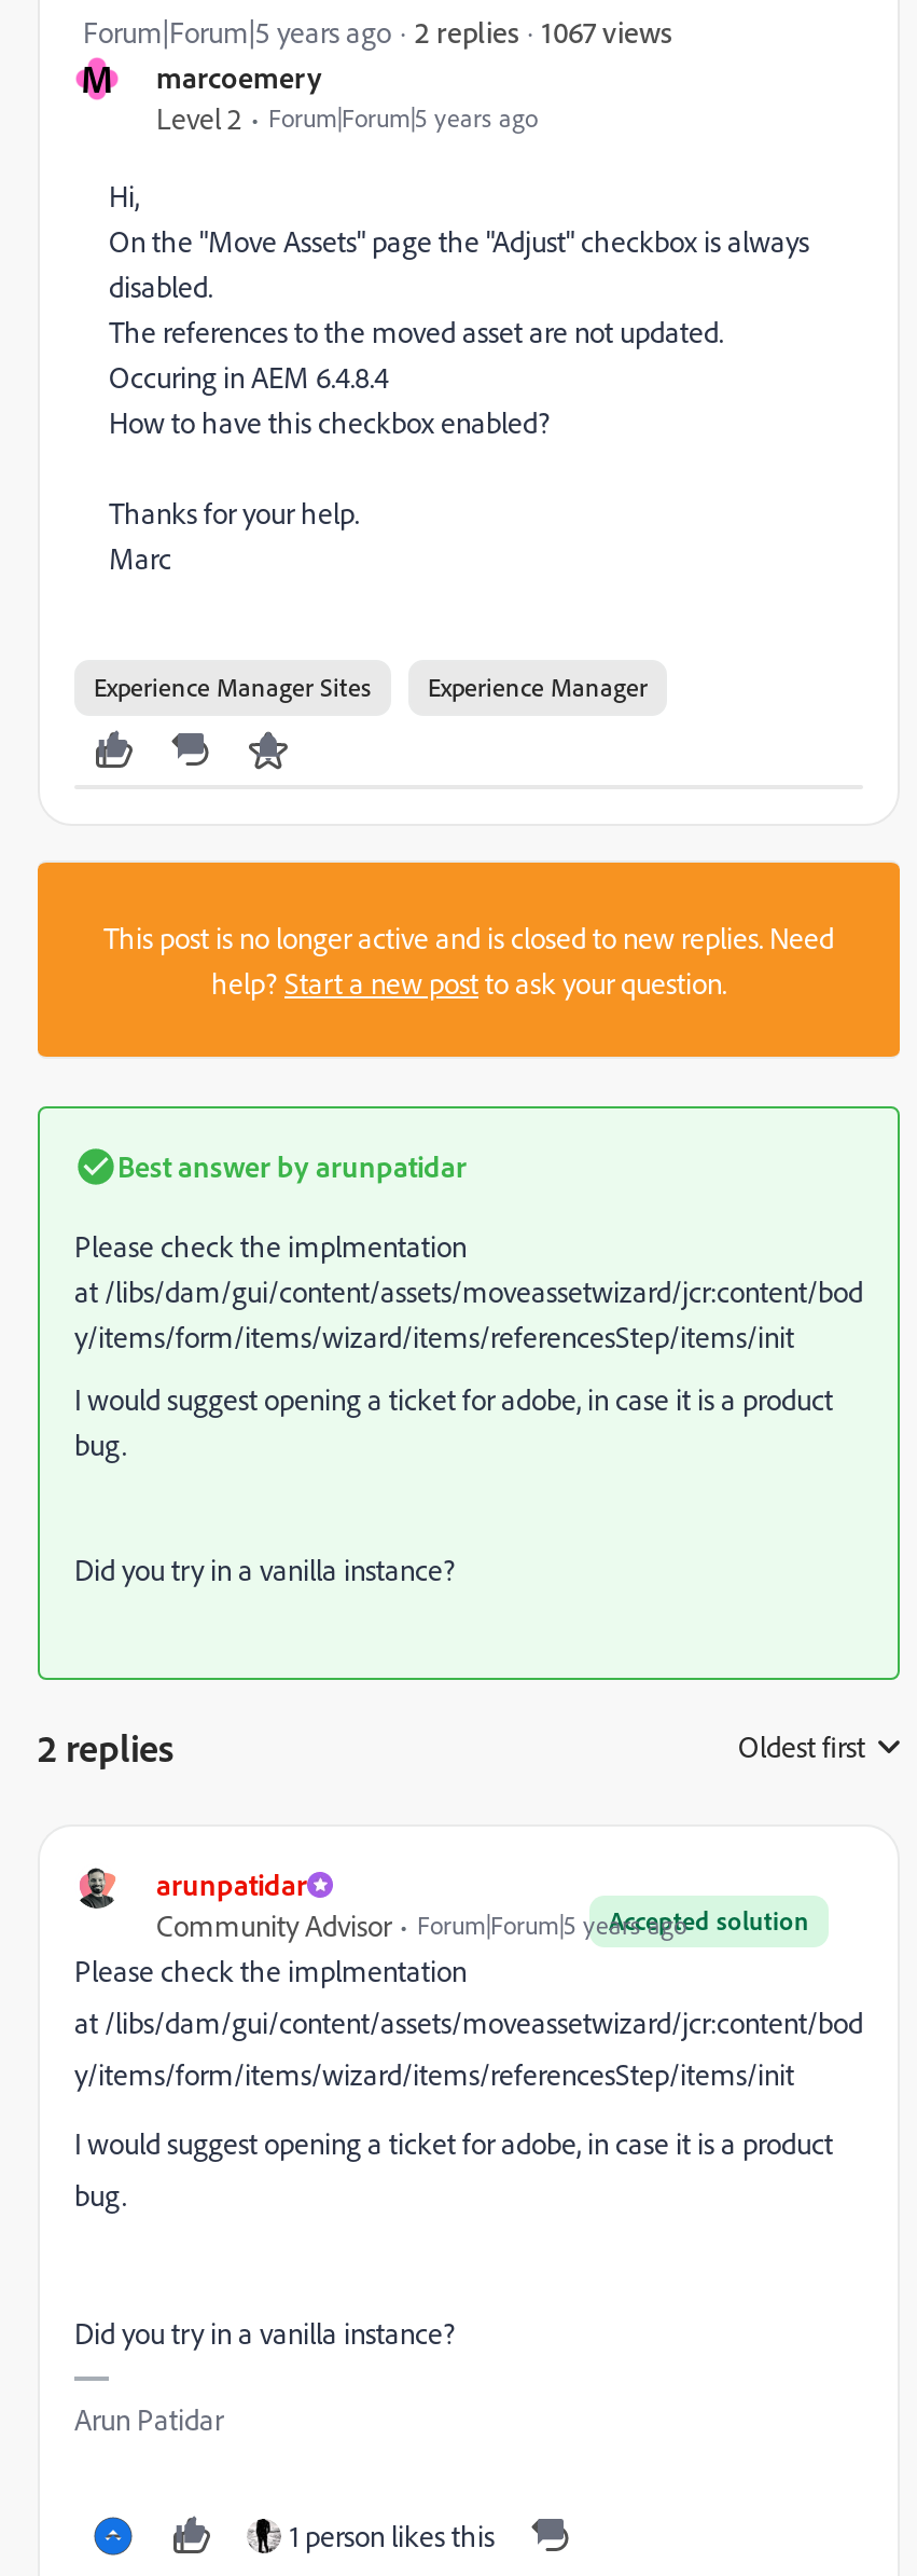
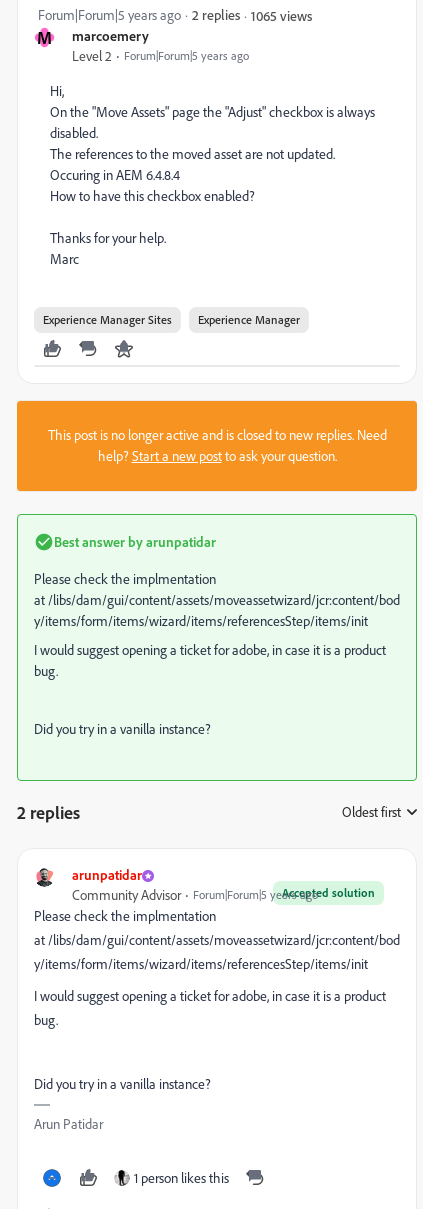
- 1067 views
+ 1065 views
